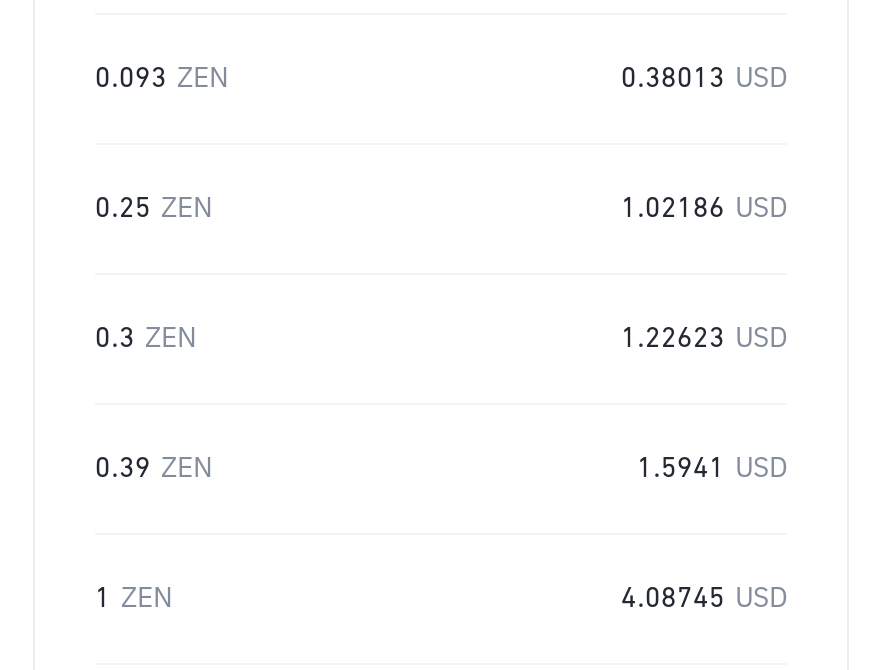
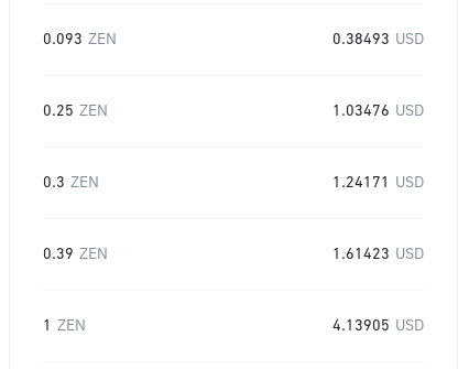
- 0.38013 USD
+ 0.38493 USD

- 1.02186 USD
+ 1.03476 USD

- 1.22623 USD
+ 1.24171 USD

- 1.5941 USD
+ 1.61423 USD

- 4.08745 USD
+ 4.13905 USD
